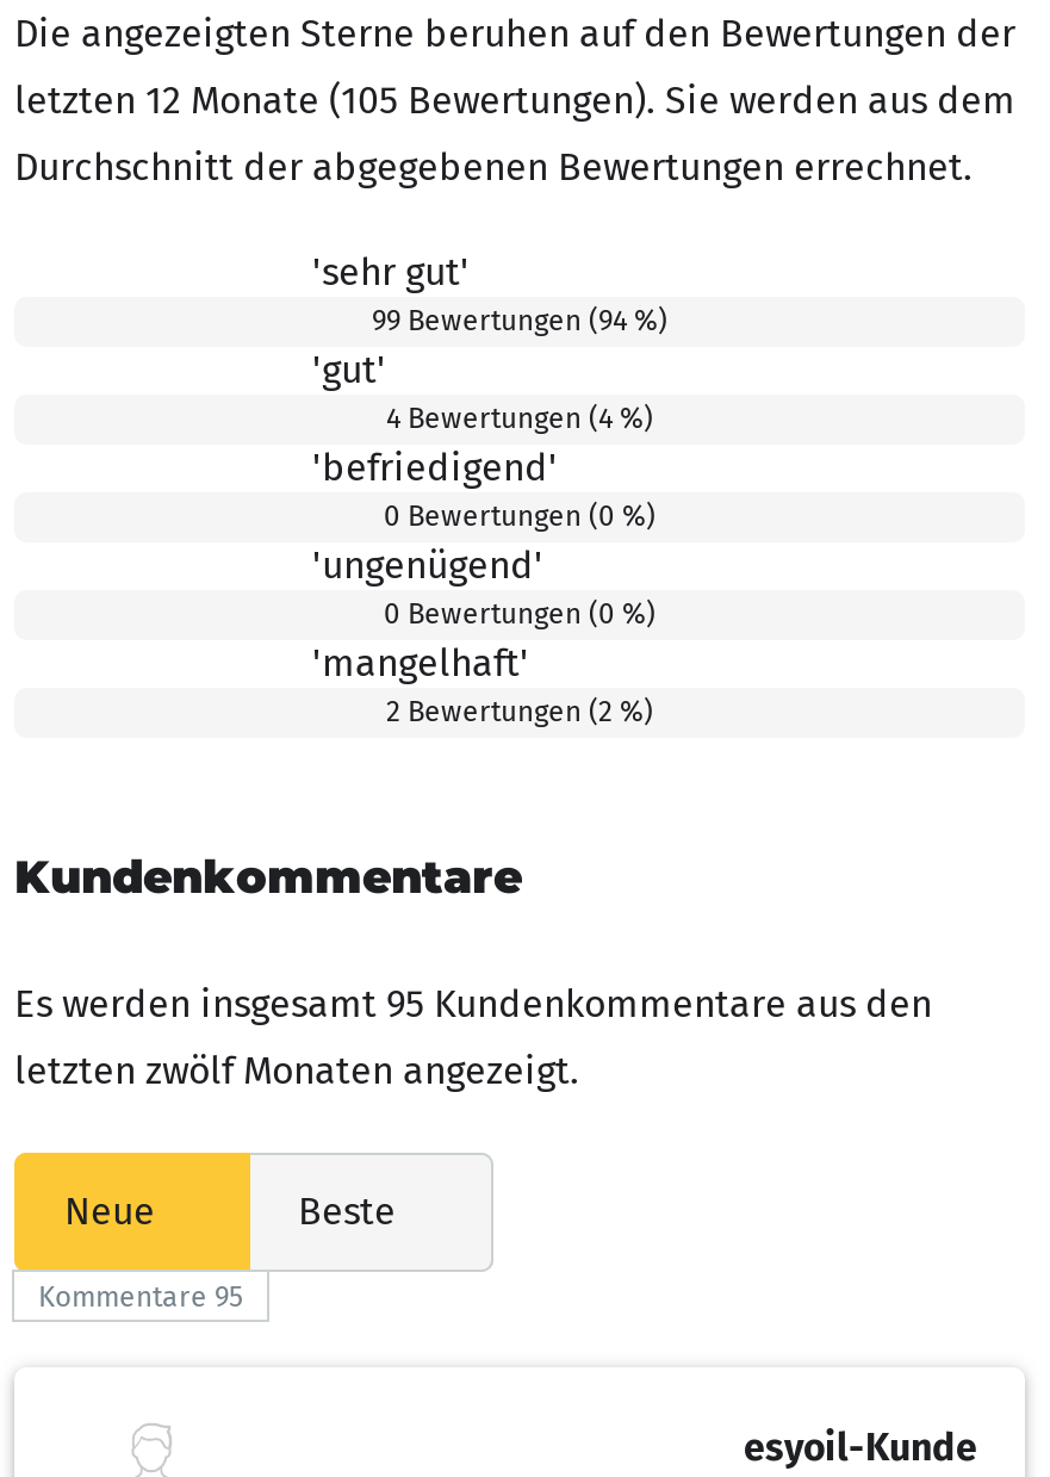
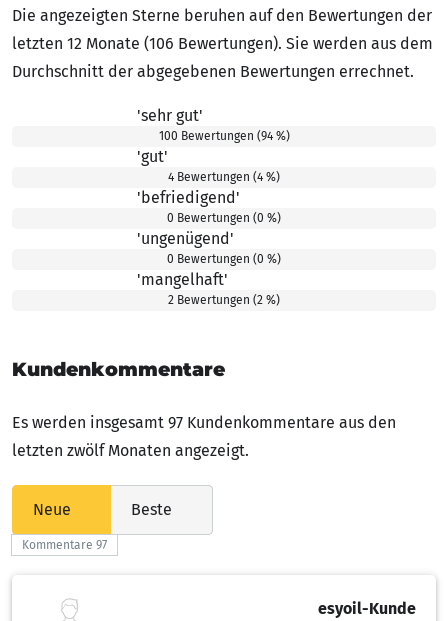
- letzten 12 Monate (105 Bewertungen). Sie werden aus dem
+ letzten 12 Monate (106 Bewertungen). Sie werden aus dem

- 99 Bewertungen (94 %)
+ 100 Bewertungen (94 %)

- Es werden insgesamt 95 Kundenkommentare aus den
+ Es werden insgesamt 97 Kundenkommentare aus den

- Kommentare 95
+ Kommentare 97
